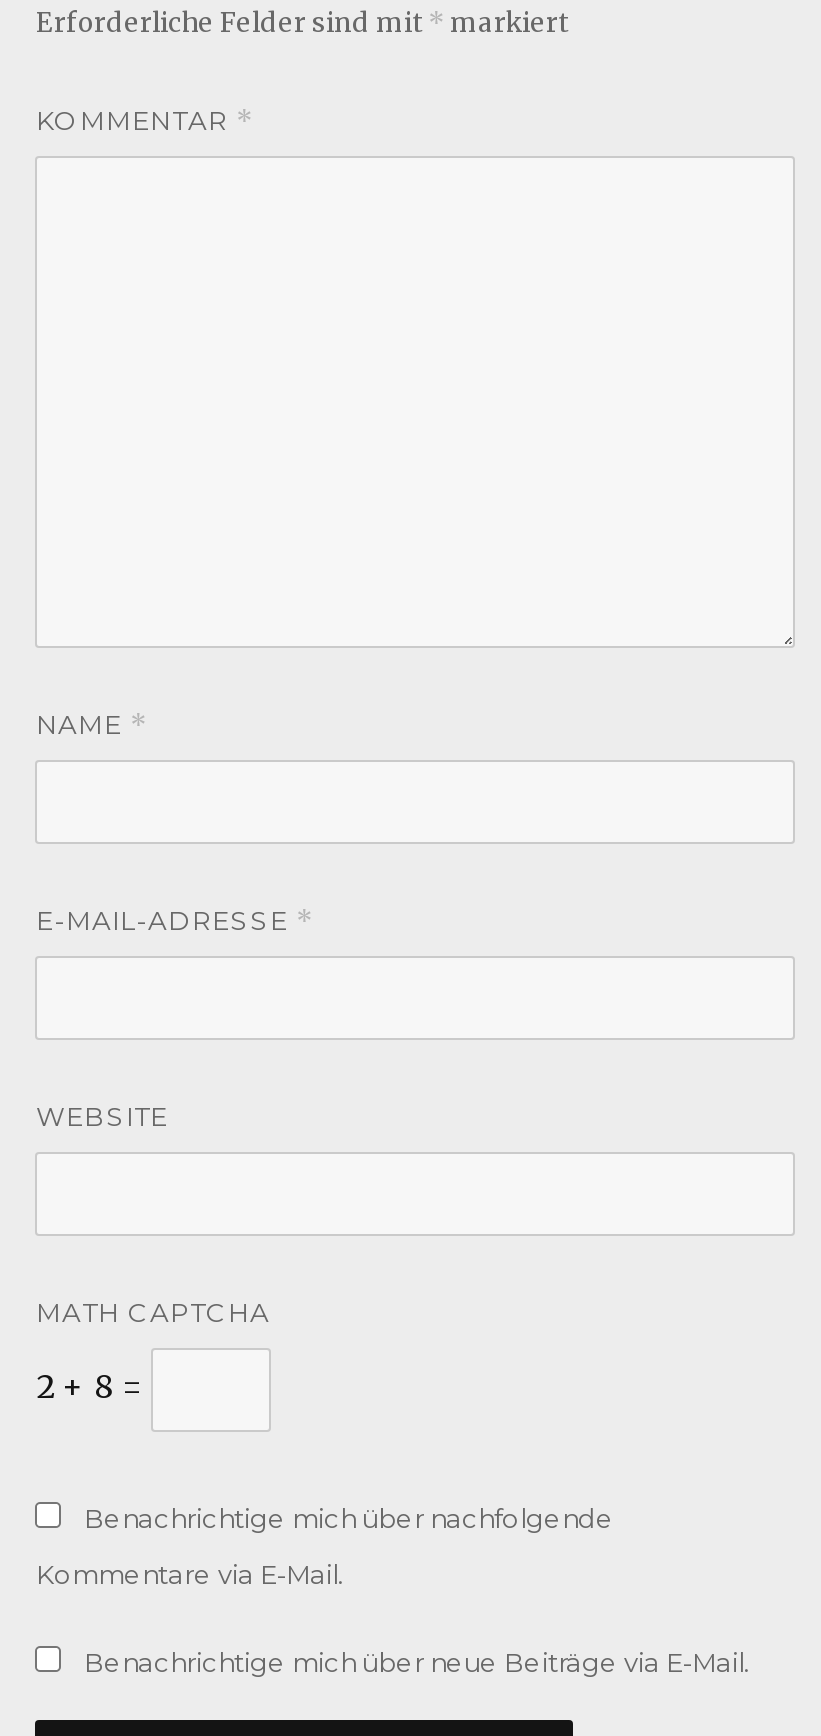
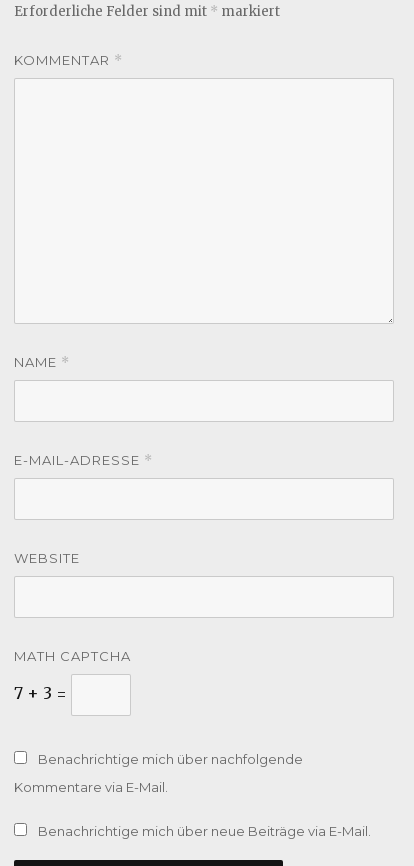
- 2 + 8 =
+ 7 + 3 =
